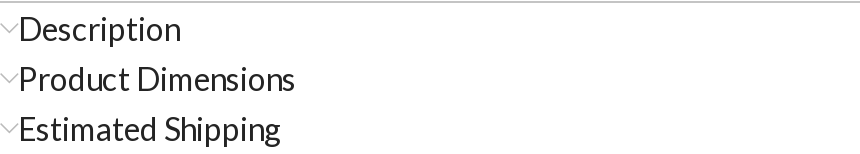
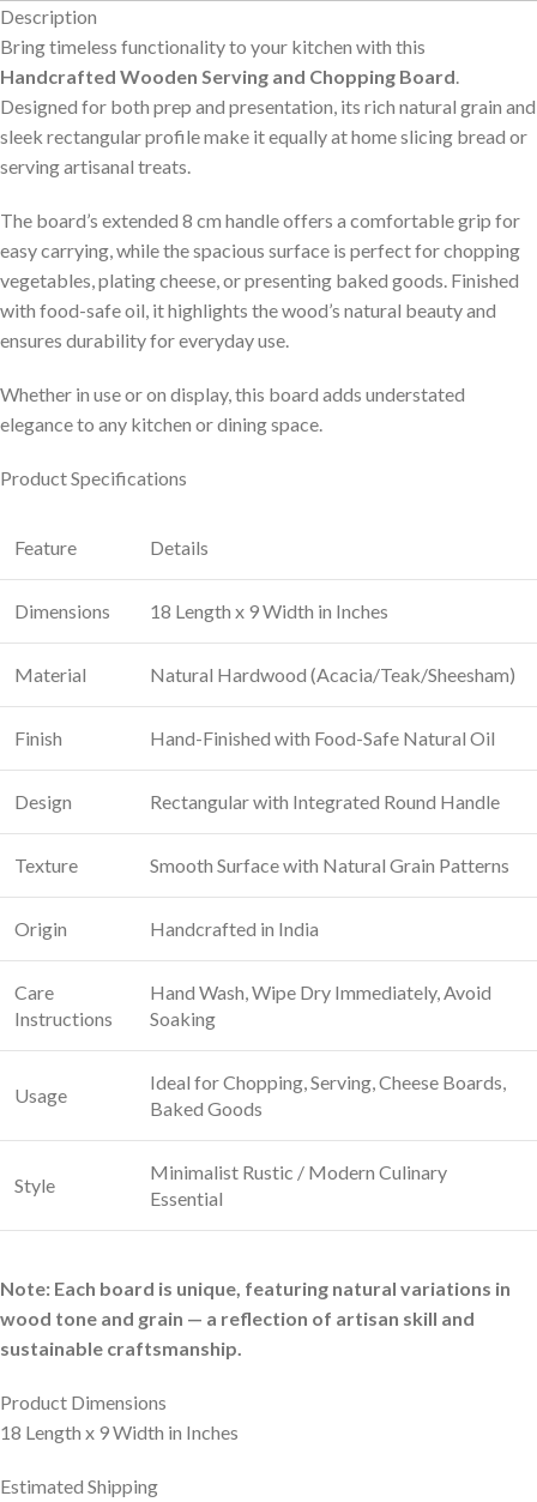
+ Bring timeless functionality to your kitchen with this
+ Handcrafted Wooden Serving and Chopping Board.
+ Designed for both prep and presentation, its rich natural grain and
+ sleek rectangular profile make it equally at home slicing bread or
+ serving artisanal treats.
+ The board’s extended 8 cm handle offers a comfortable grip for
+ easy carrying, while the spacious surface is perfect for chopping
+ vegetables, plating cheese, or presenting baked goods. Finished
+ with food-safe oil, it highlights the wood’s natural beauty and
+ ensures durability for everyday use.
+ Whether in use or on display, this board adds understated
+ elegance to any kitchen or dining space.
+ Product Specifications
+ Feature
+ Details
+ Dimensions
+ 18 Length x 9 Width in Inches
+ Material
+ Natural Hardwood (Acacia/Teak/Sheesham)
+ Finish
+ Hand-Finished with Food-Safe Natural Oil
+ Design
+ Rectangular with Integrated Round Handle
+ Texture
+ Smooth Surface with Natural Grain Patterns
+ Origin
+ Handcrafted in India
+ Care
+ Instructions

+ Note: Each board is unique, featuring natural variations in
+ wood tone and grain — a reflection of artisan skill and
+ sustainable craftsmanship.

+ Hand Wash, Wipe Dry Immediately, Avoid
+ Soaking
+ Usage

+ Ideal for Chopping, Serving, Cheese Boards,
+ Baked Goods
+ Style

+ Minimalist Rustic / Modern Culinary
+ Essential

+ 18 Length x 9 Width in Inches
